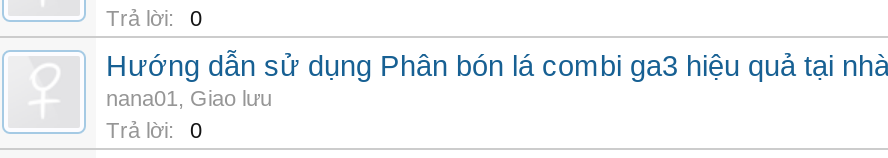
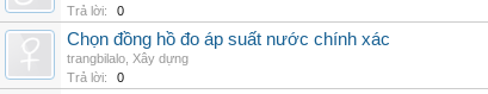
- Hướng dẫn sử dụng Phân bón lá combi ga3 hiệu quả tại nhà
- nana01, Giao lưu
+ Chọn đồng hồ đo áp suất nước chính xác
+ trangbilalo, Xây dựng
